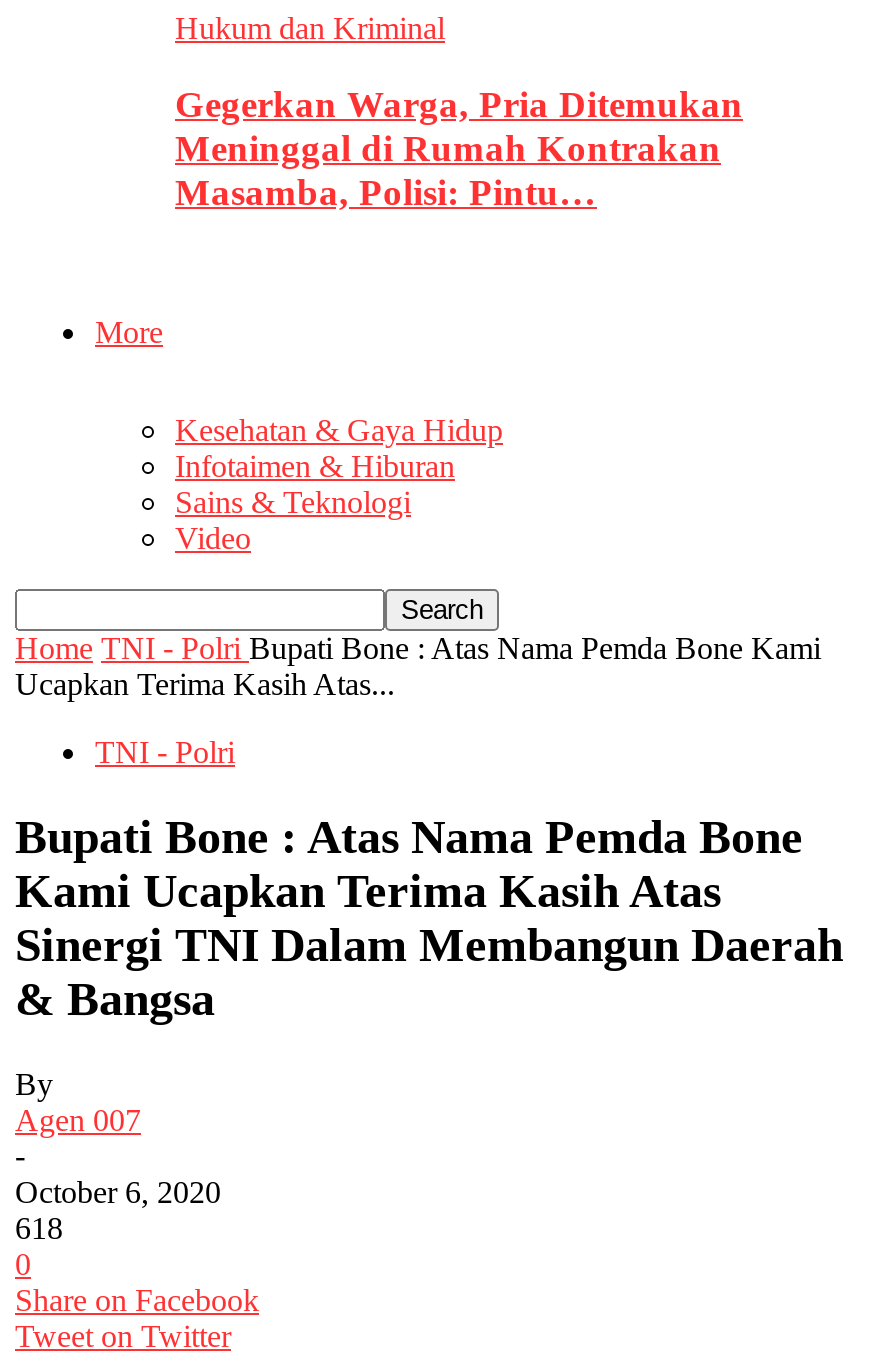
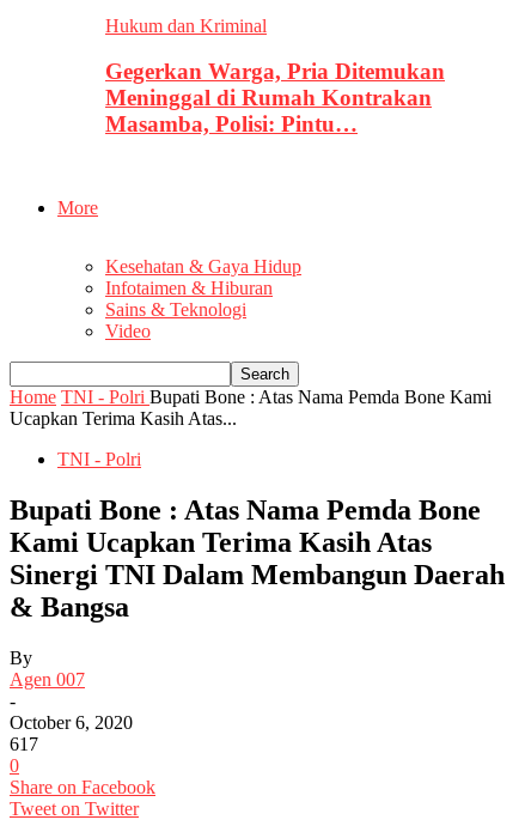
- 618
+ 617
